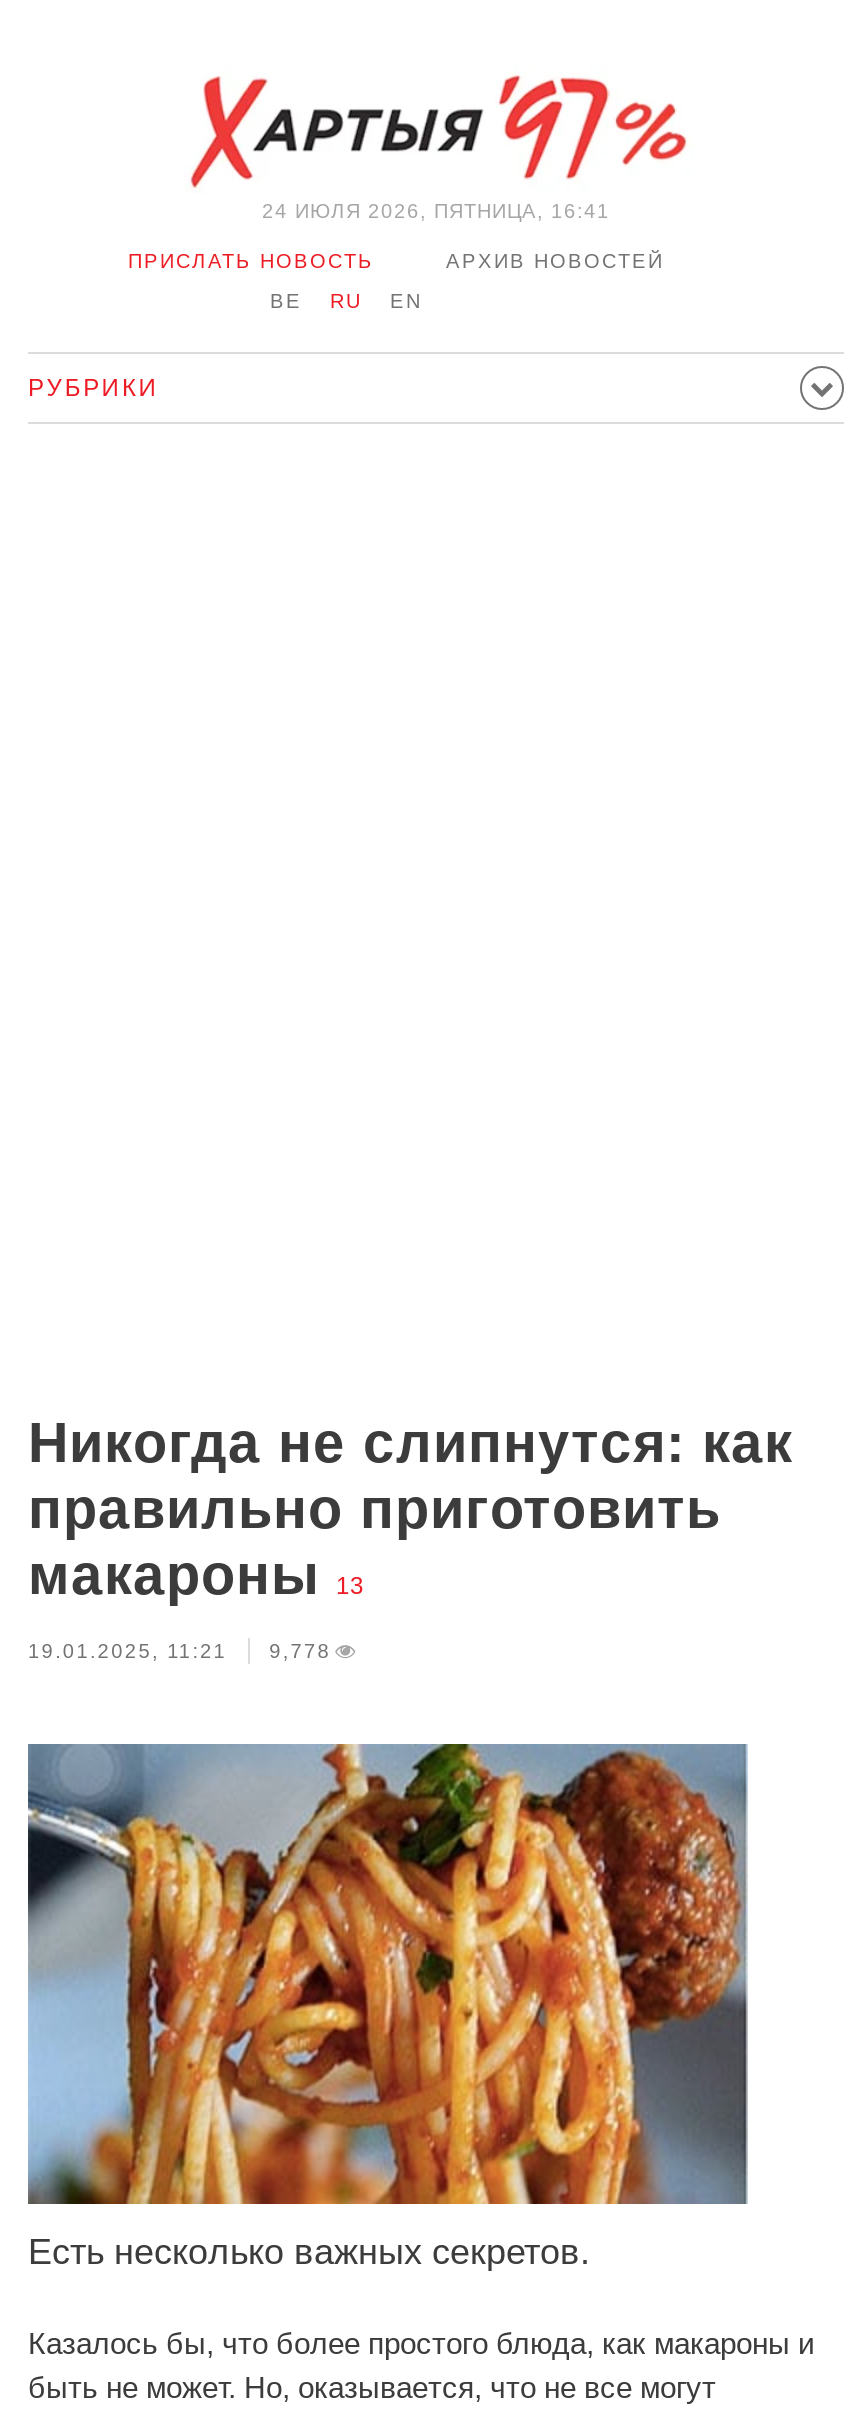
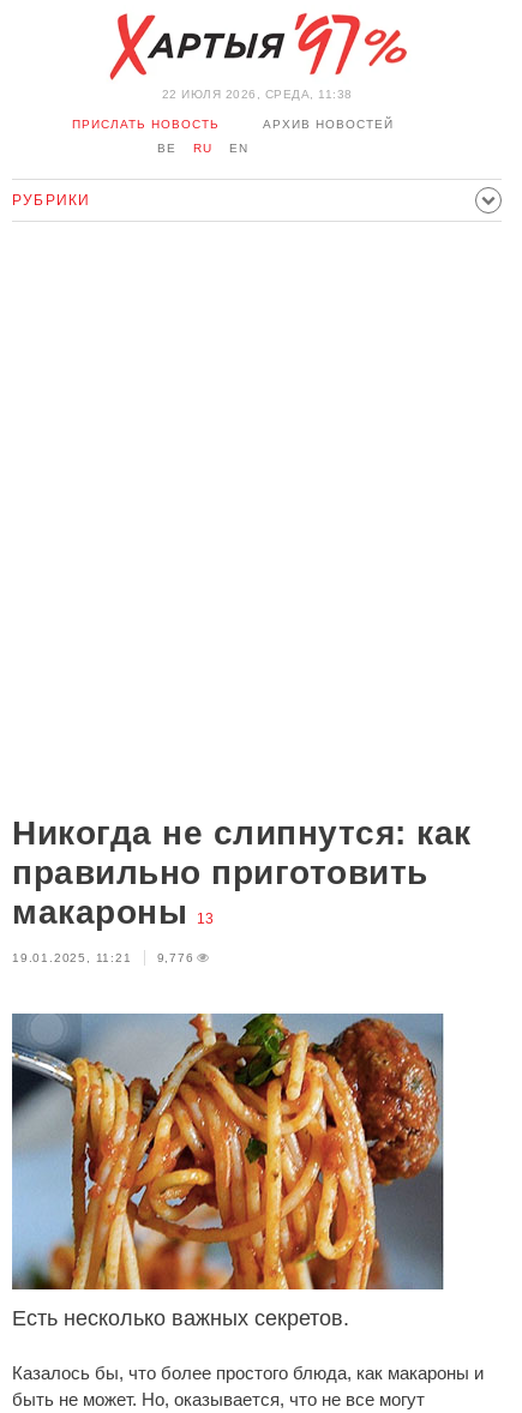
- 24 ИЮЛЯ 2026, ПЯТНИЦА, 16:41
+ 22 ИЮЛЯ 2026, СРЕДА, 11:38

- 19.01.2025, 11:21 9,778
+ 19.01.2025, 11:21 9,776
